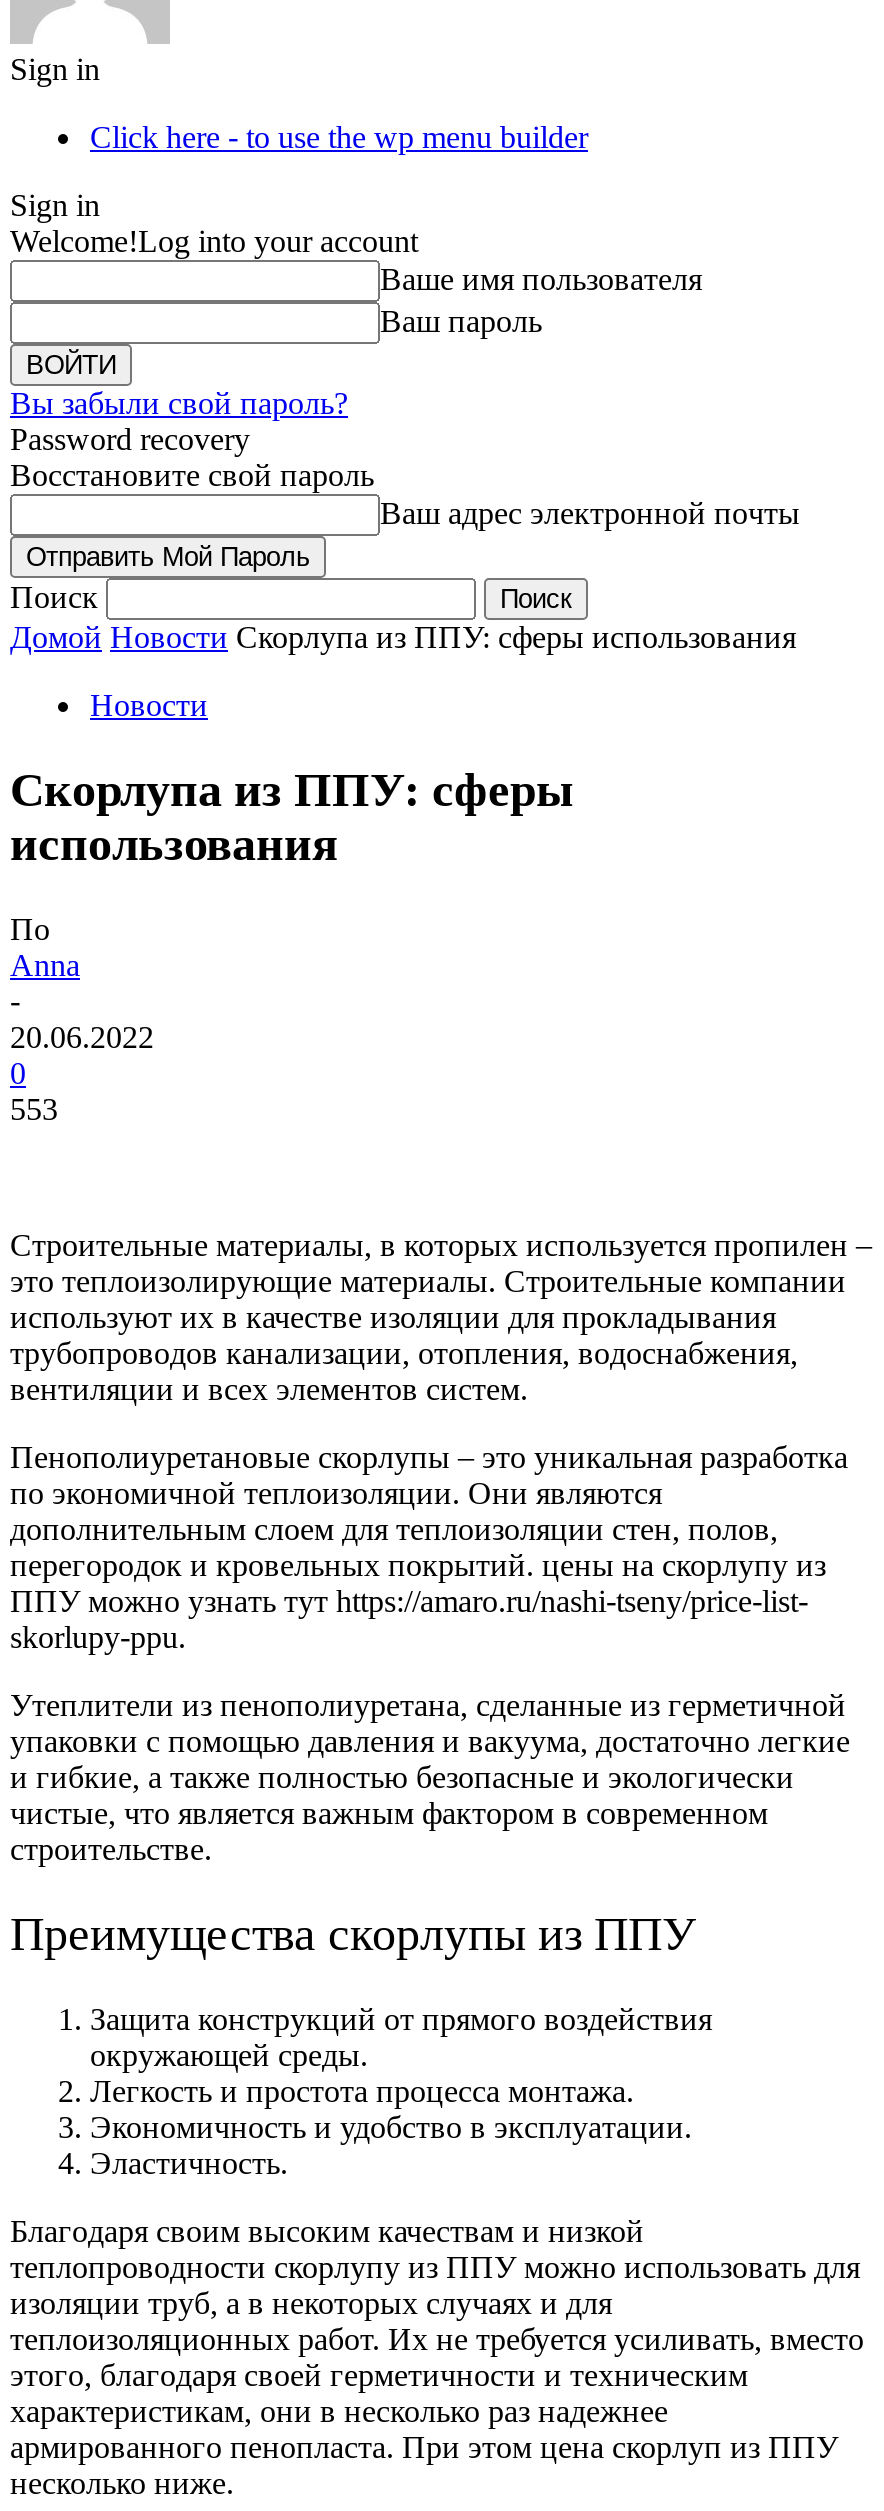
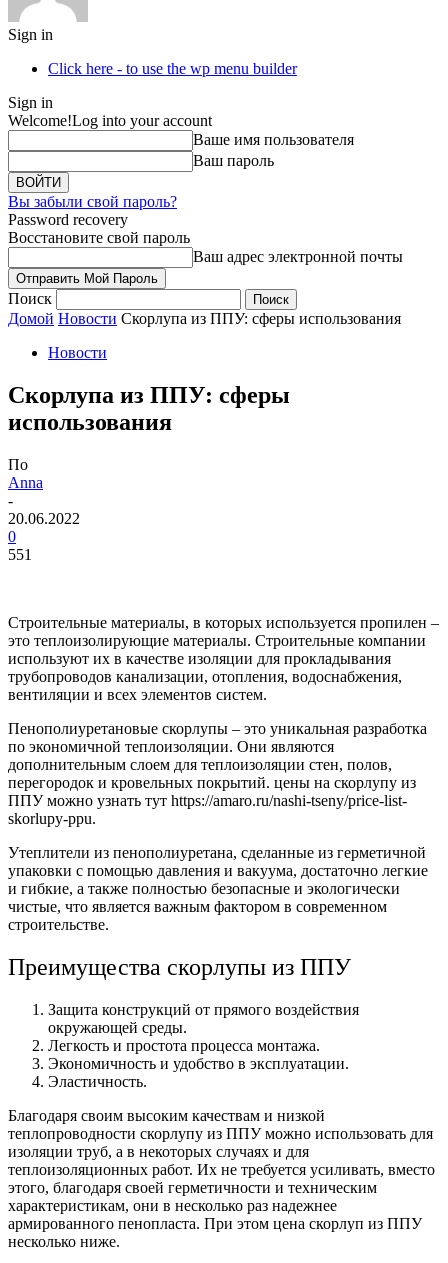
- 553
+ 551
